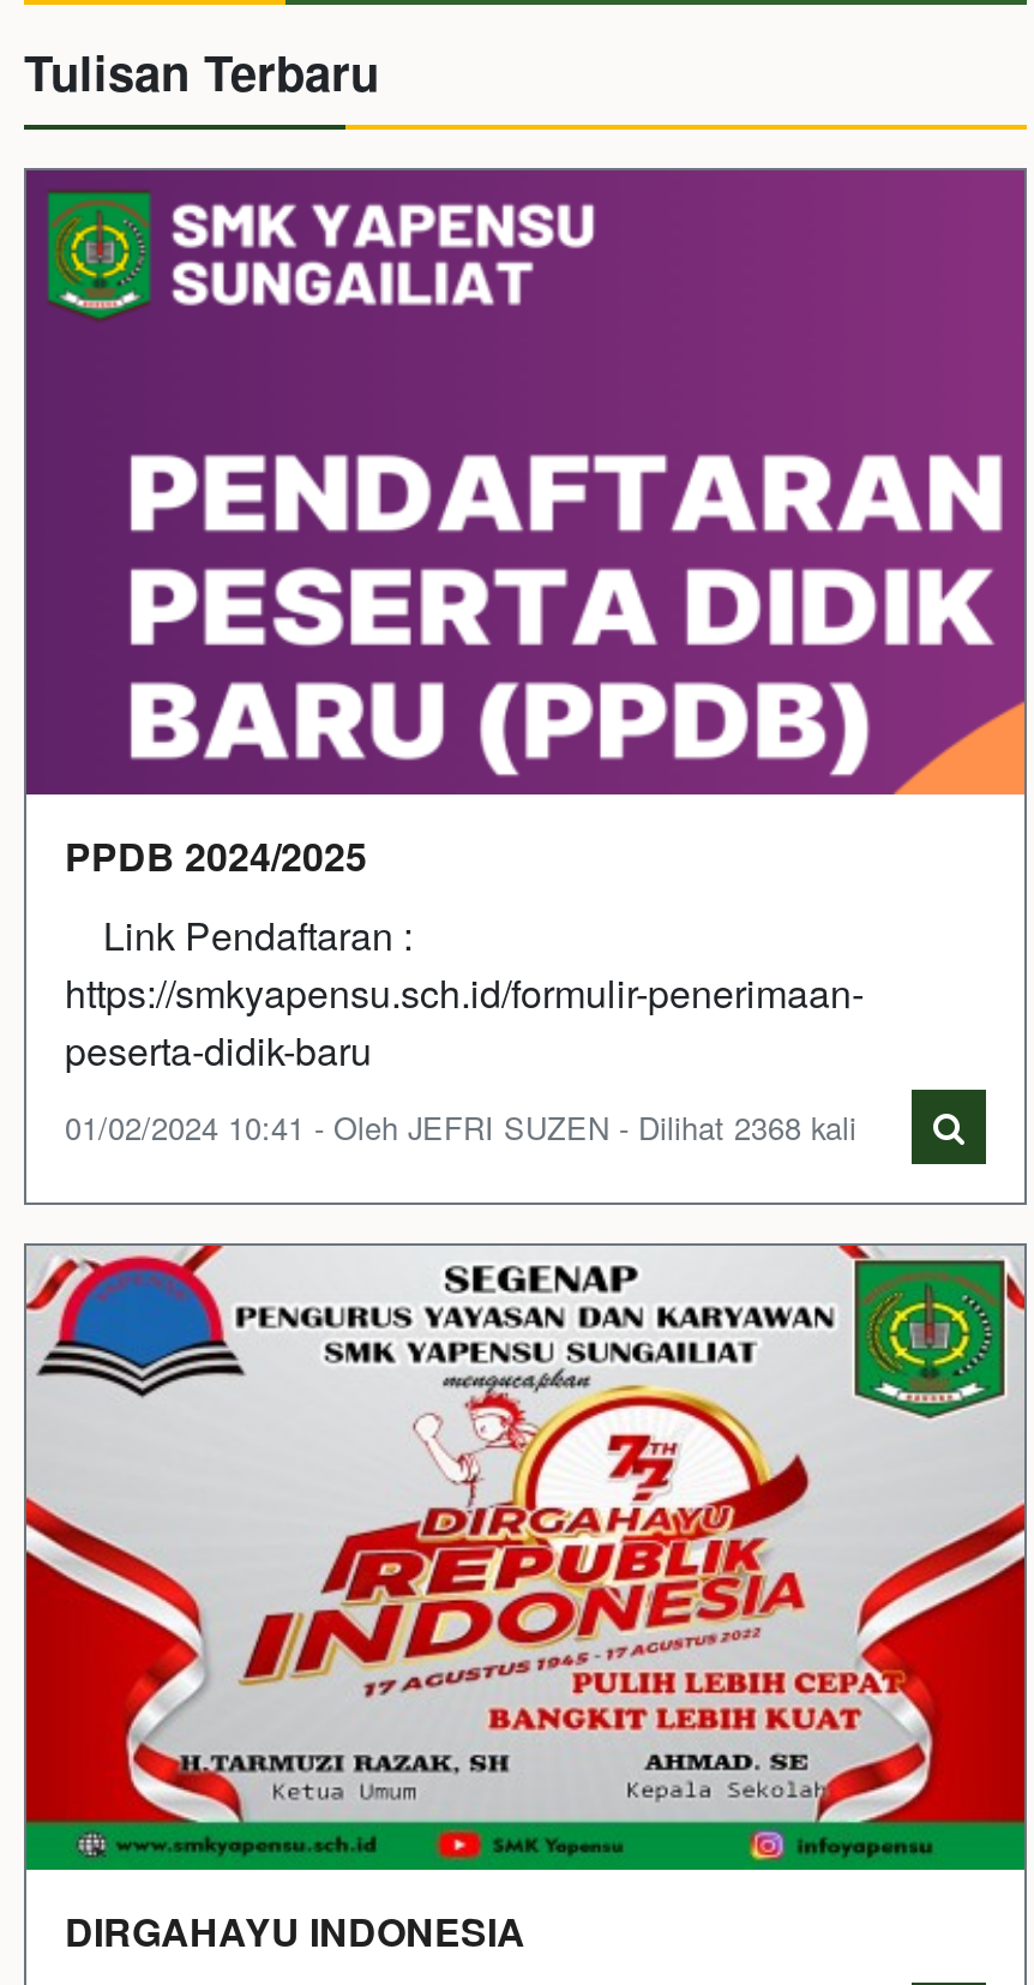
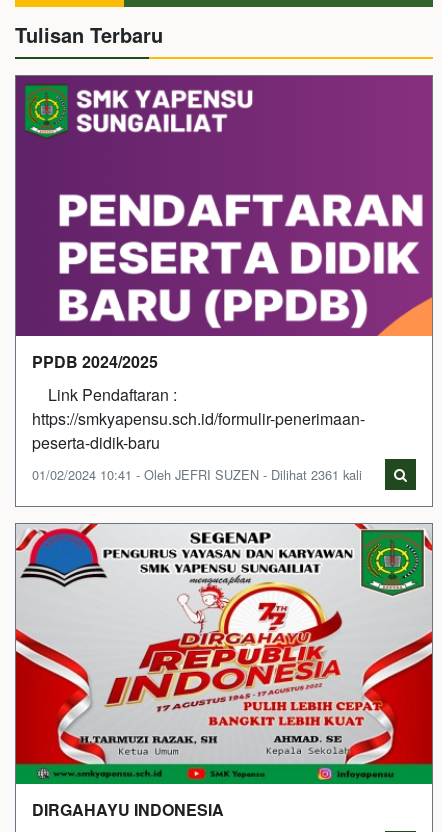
- 01/02/2024 10:41 - Oleh JEFRI SUZEN - Dilihat 2368 kali
+ 01/02/2024 10:41 - Oleh JEFRI SUZEN - Dilihat 2361 kali
